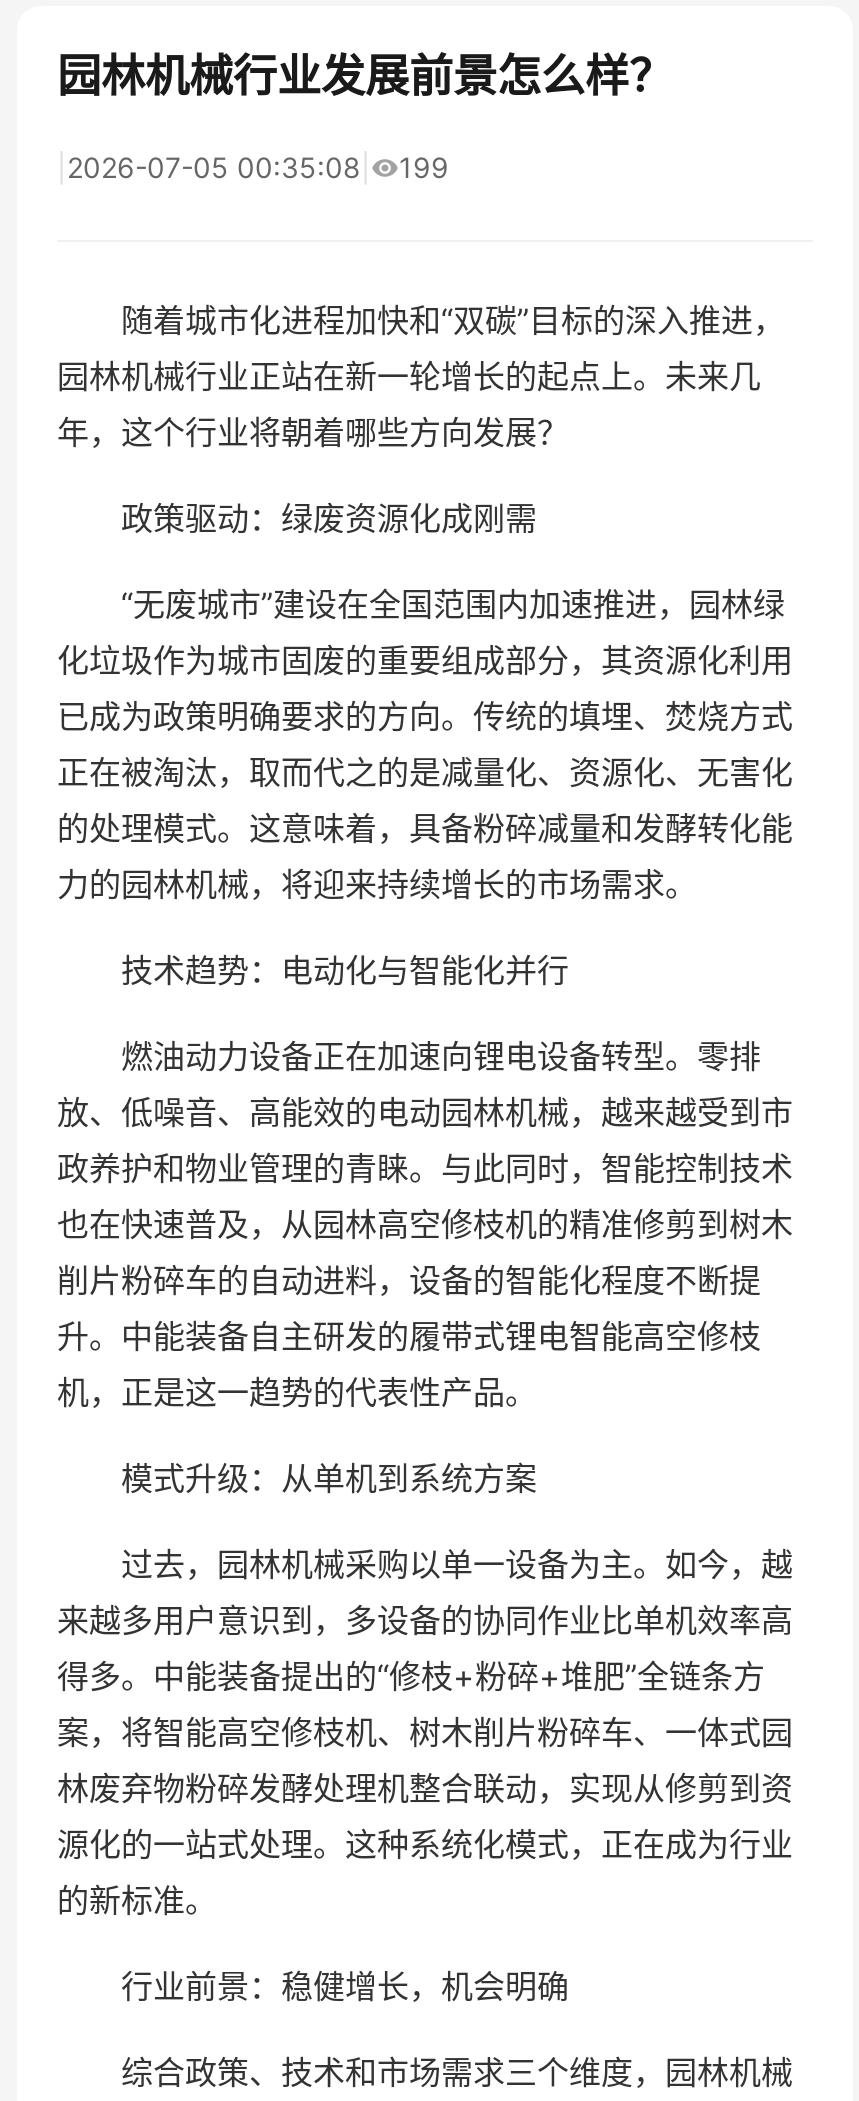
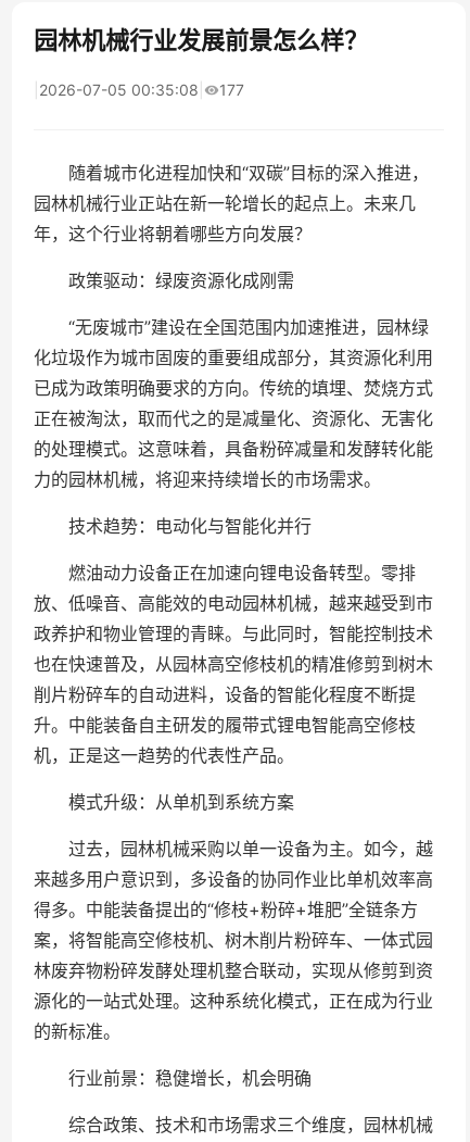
- 199
+ 177
